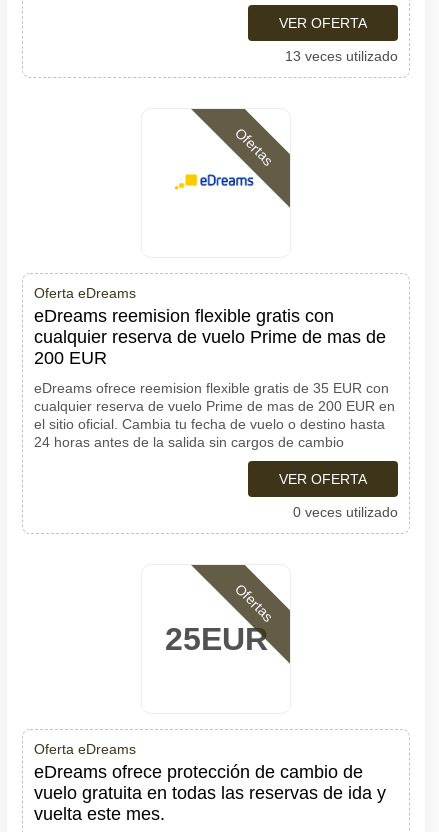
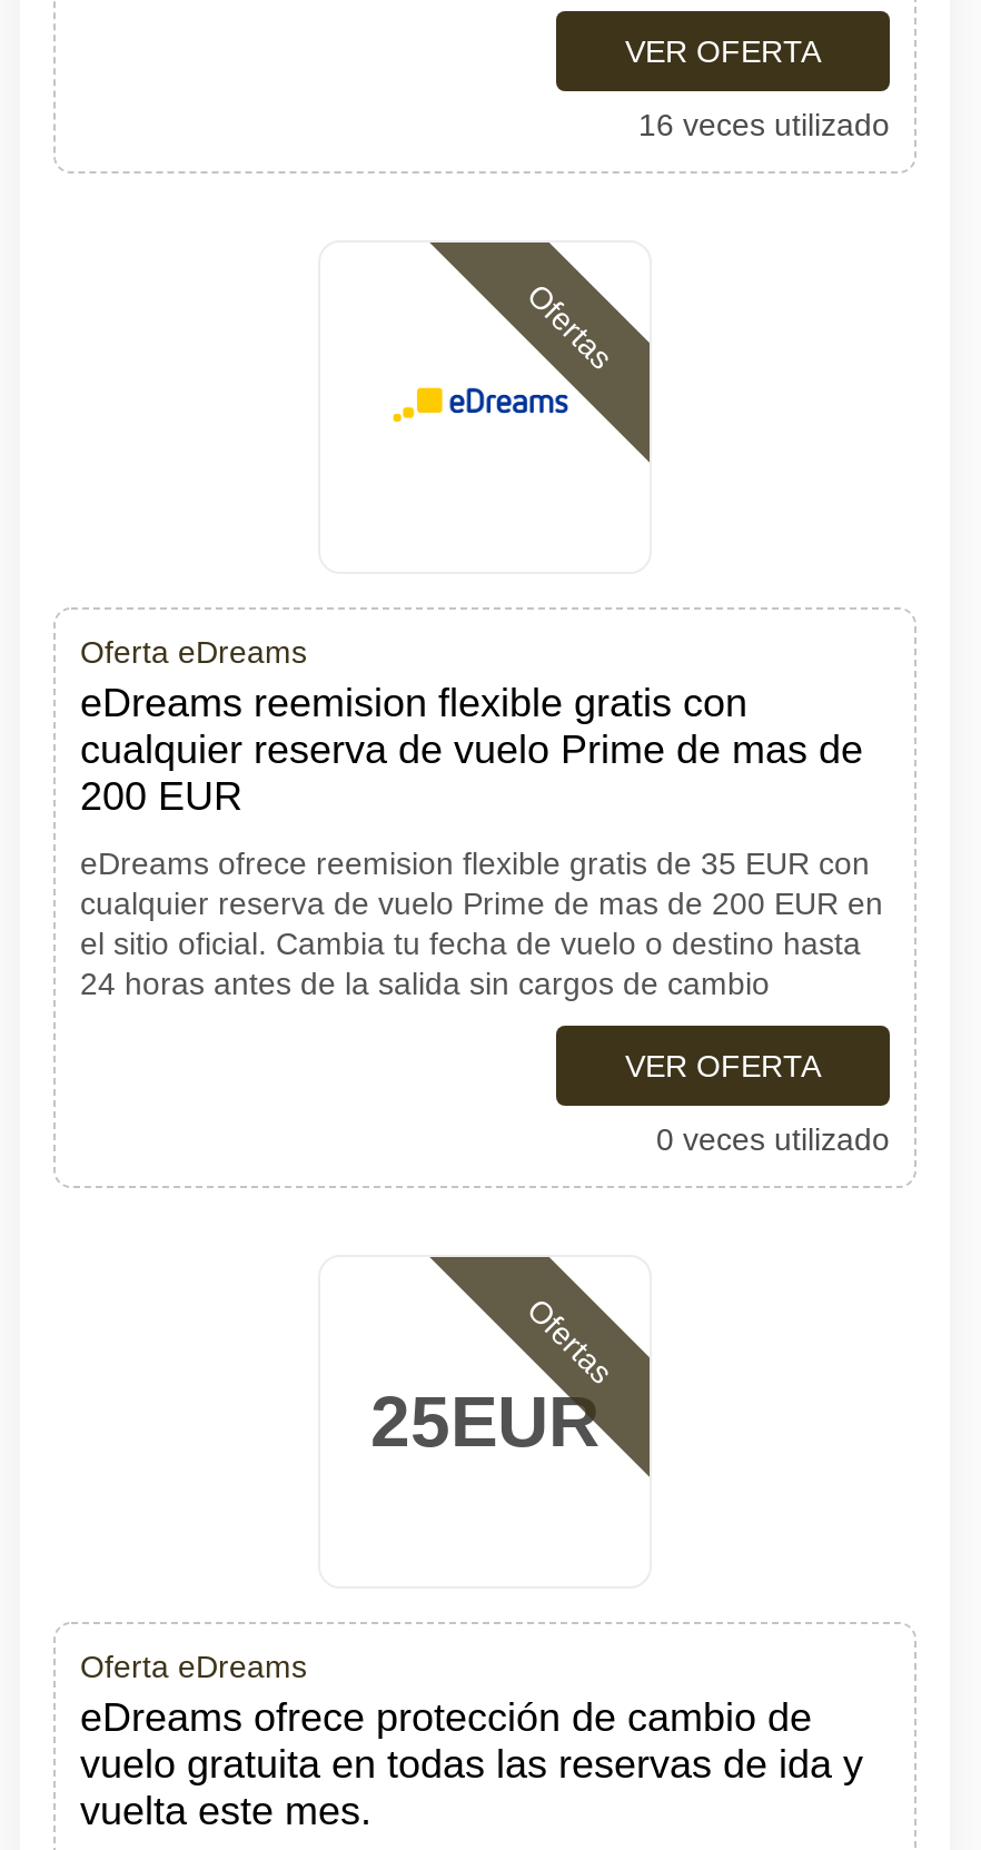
- 13 veces utilizado
+ 16 veces utilizado
